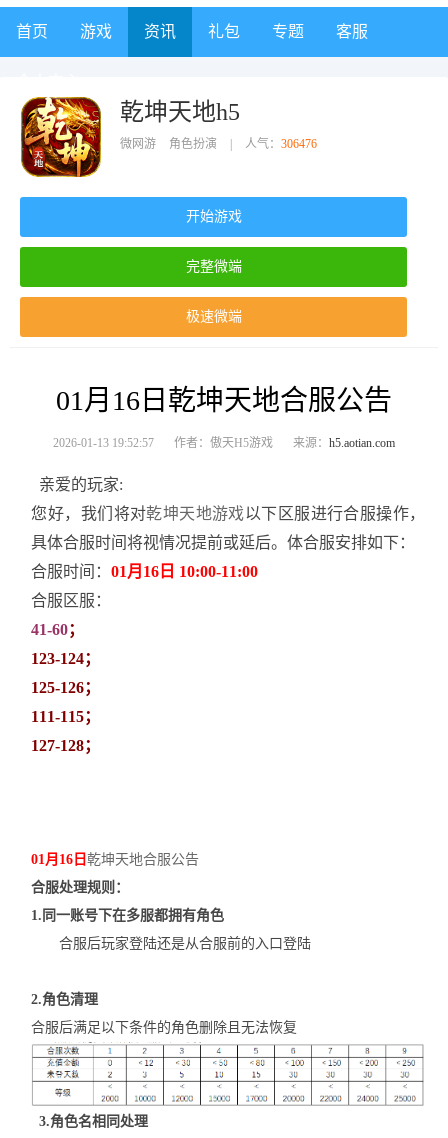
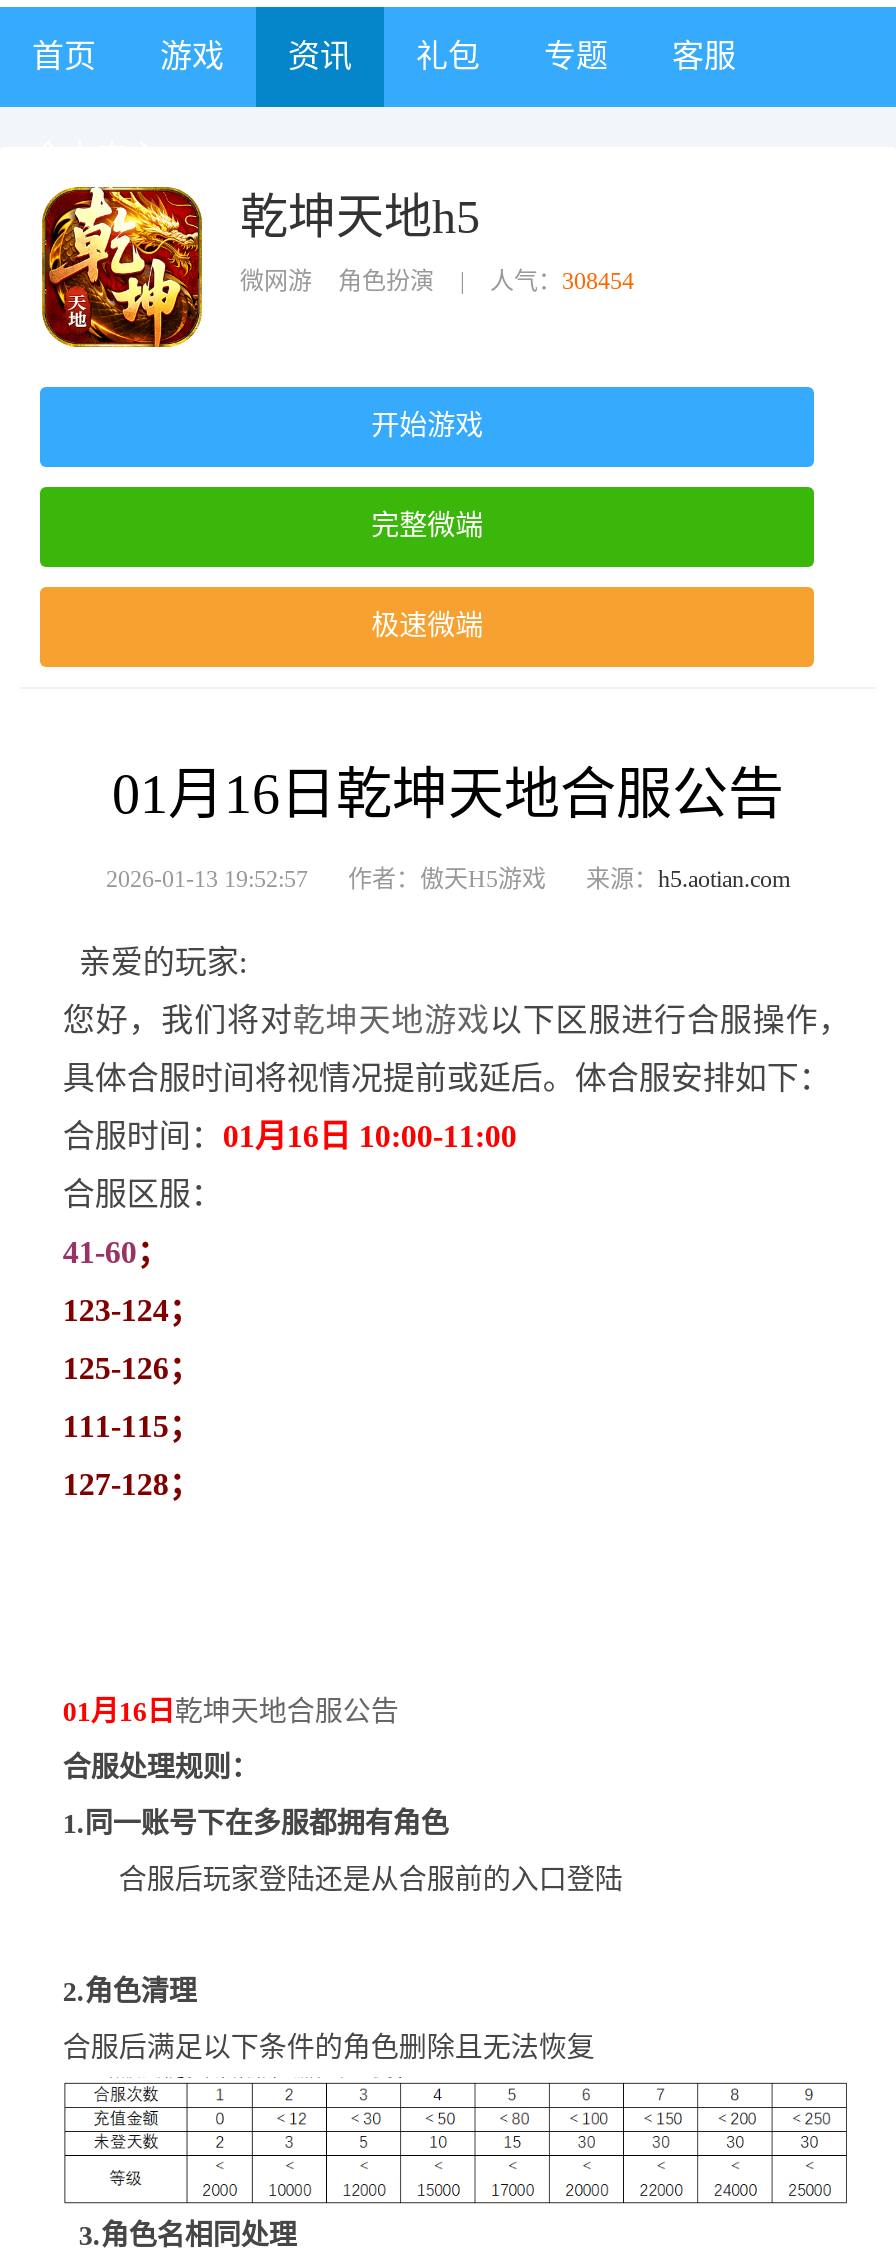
- 微网游 角色扮演 人气：306476
+ 微网游 角色扮演 人气：308454
